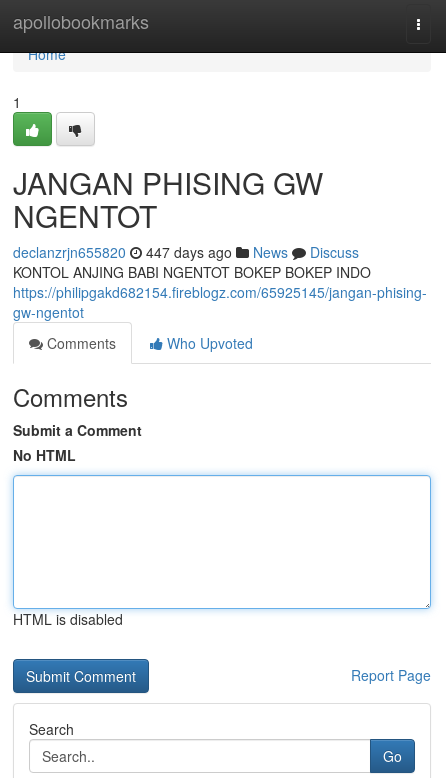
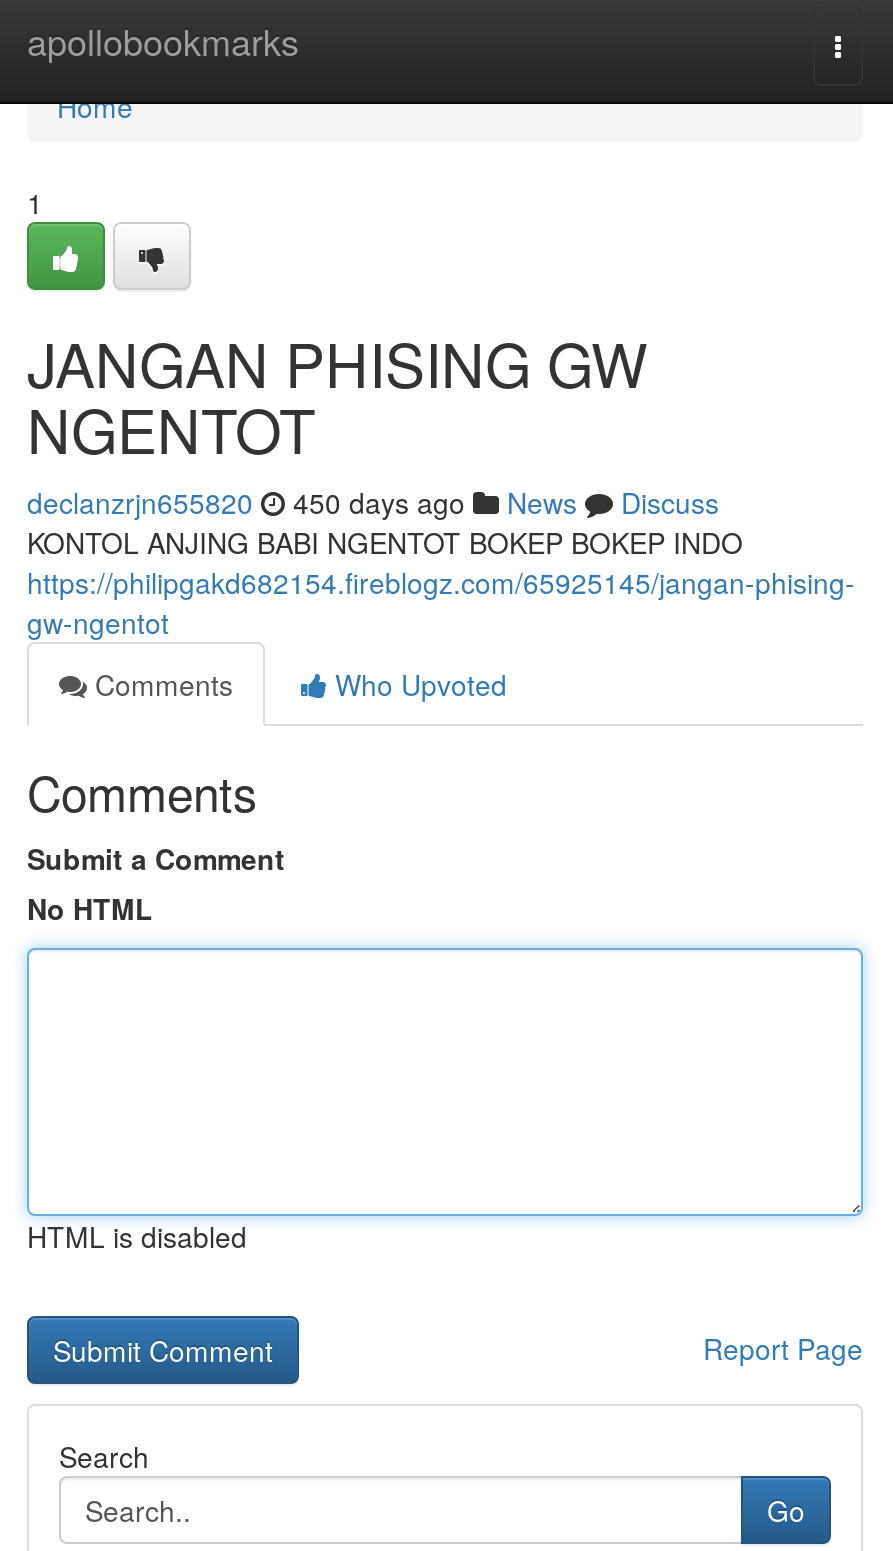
- declanzrjn655820 447 days ago News Discuss
+ declanzrjn655820 450 days ago News Discuss
